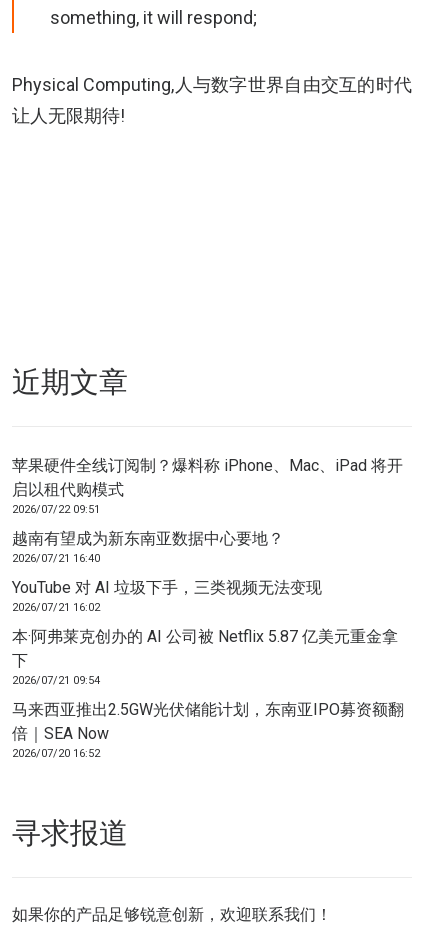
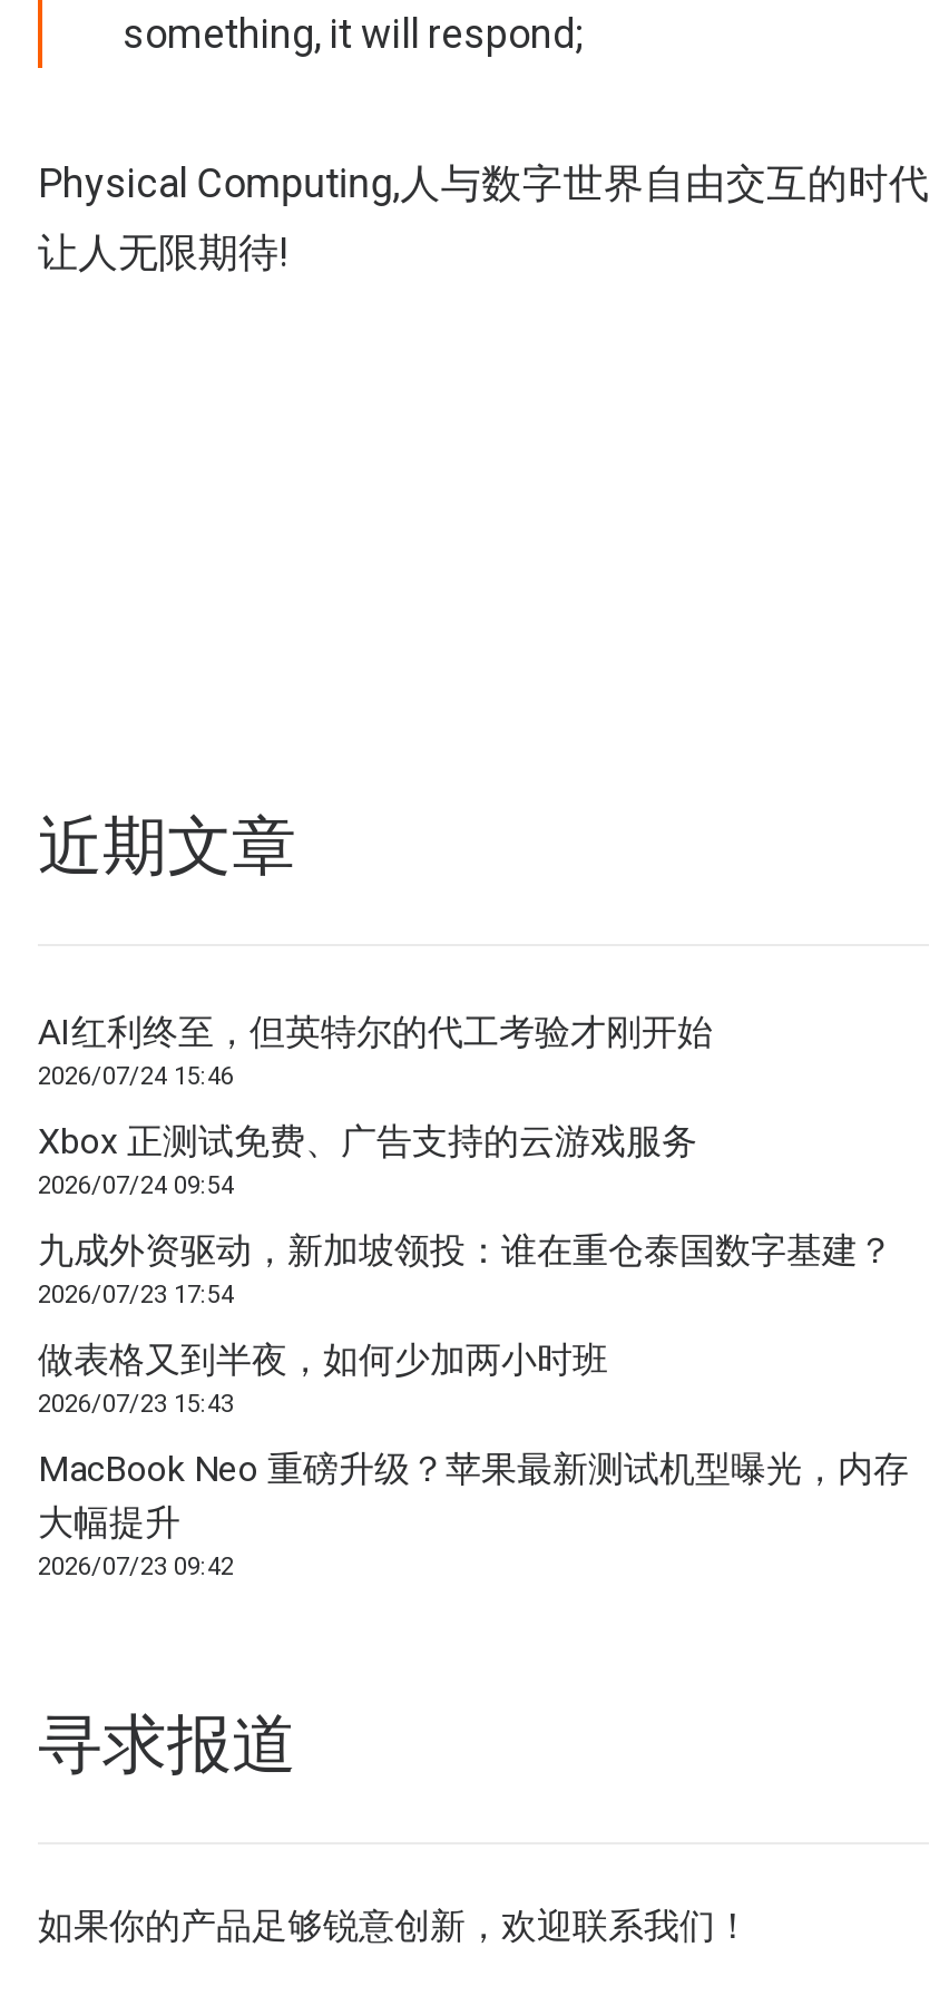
- 苹果硬件全线订阅制？爆料称 iPhone、Mac、iPad 将开
- 启以租代购模式
- 2026/07/22 09:51
+ AI红利终至，但英特尔的代工考验才刚开始
+ 2026/07/24 15:46

- 越南有望成为新东南亚数据中心要地？
- 2026/07/21 16:40
+ Xbox 正测试免费、广告支持的云游戏服务
+ 2026/07/24 09:54

- YouTube 对 AI 垃圾下手，三类视频无法变现
- 2026/07/21 16:02
+ 九成外资驱动，新加坡领投：谁在重仓泰国数字基建？
+ 2026/07/23 17:54

- 本·阿弗莱克创办的 AI 公司被 Netflix 5.87 亿美元重金拿
- 下
- 2026/07/21 09:54
+ 做表格又到半夜，如何少加两小时班
+ 2026/07/23 15:43

- 马来西亚推出2.5GW光伏储能计划，东南亚IPO募资额翻
- 倍｜SEA Now
- 2026/07/20 16:52
+ MacBook Neo 重磅升级？苹果最新测试机型曝光，内存
+ 大幅提升
+ 2026/07/23 09:42
